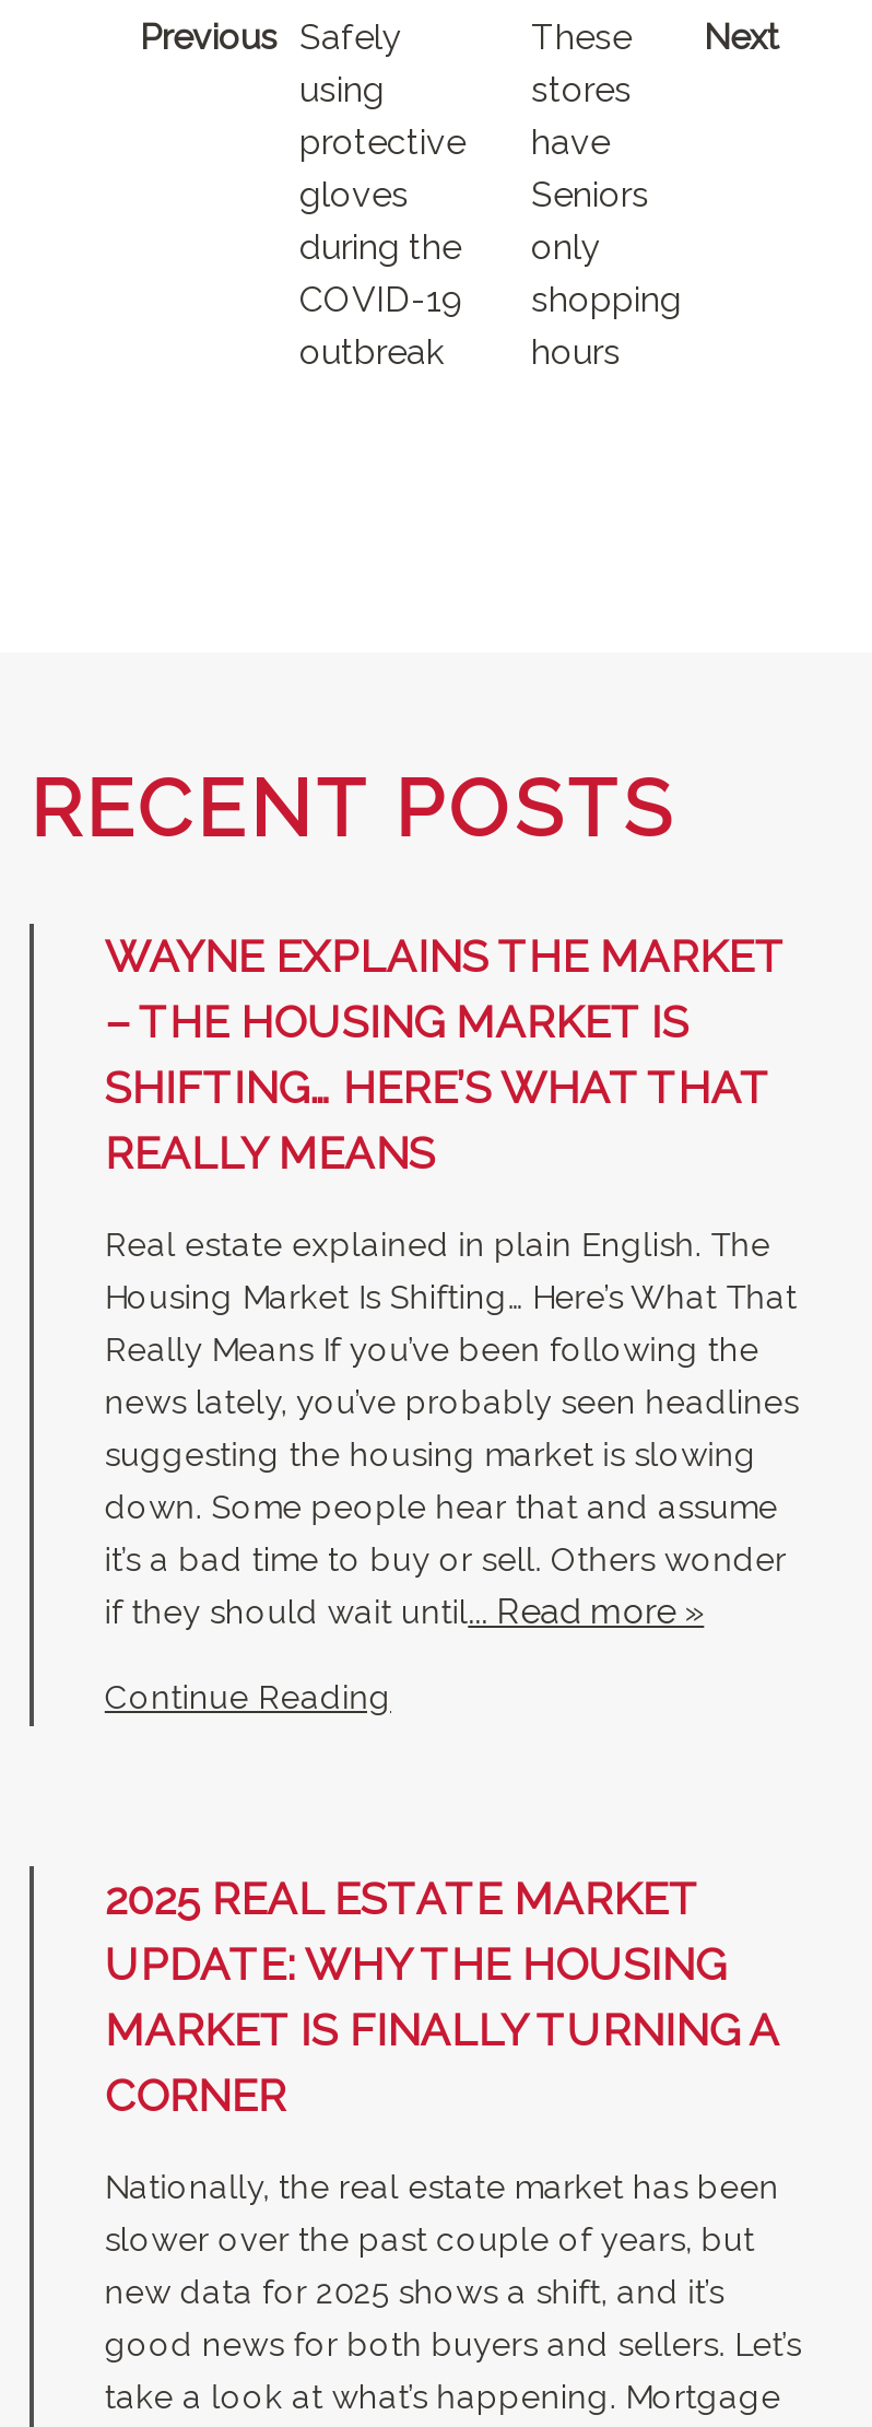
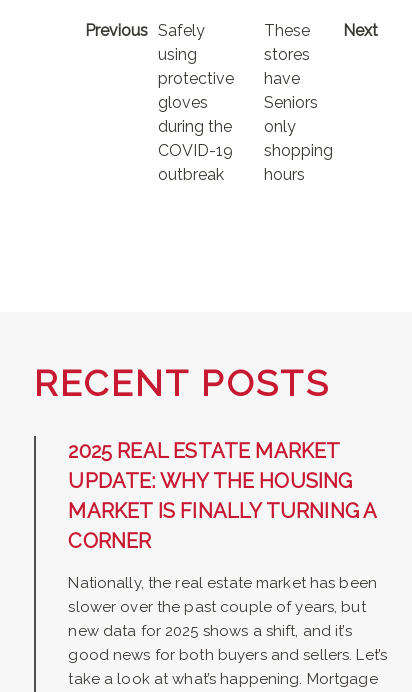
- WAYNE EXPLAINS THE MARKET
- – THE HOUSING MARKET IS
- SHIFTING… HERE’S WHAT THAT
- REALLY MEANS
- Real estate explained in plain English. The
- Housing Market Is Shifting… Here’s What That
- Really Means If you’ve been following the
- news lately, you’ve probably seen headlines
- suggesting the housing market is slowing
- down. Some people hear that and assume
- it’s a bad time to buy or sell. Others wonder
- if they should wait until... Read more »
- Continue Reading
